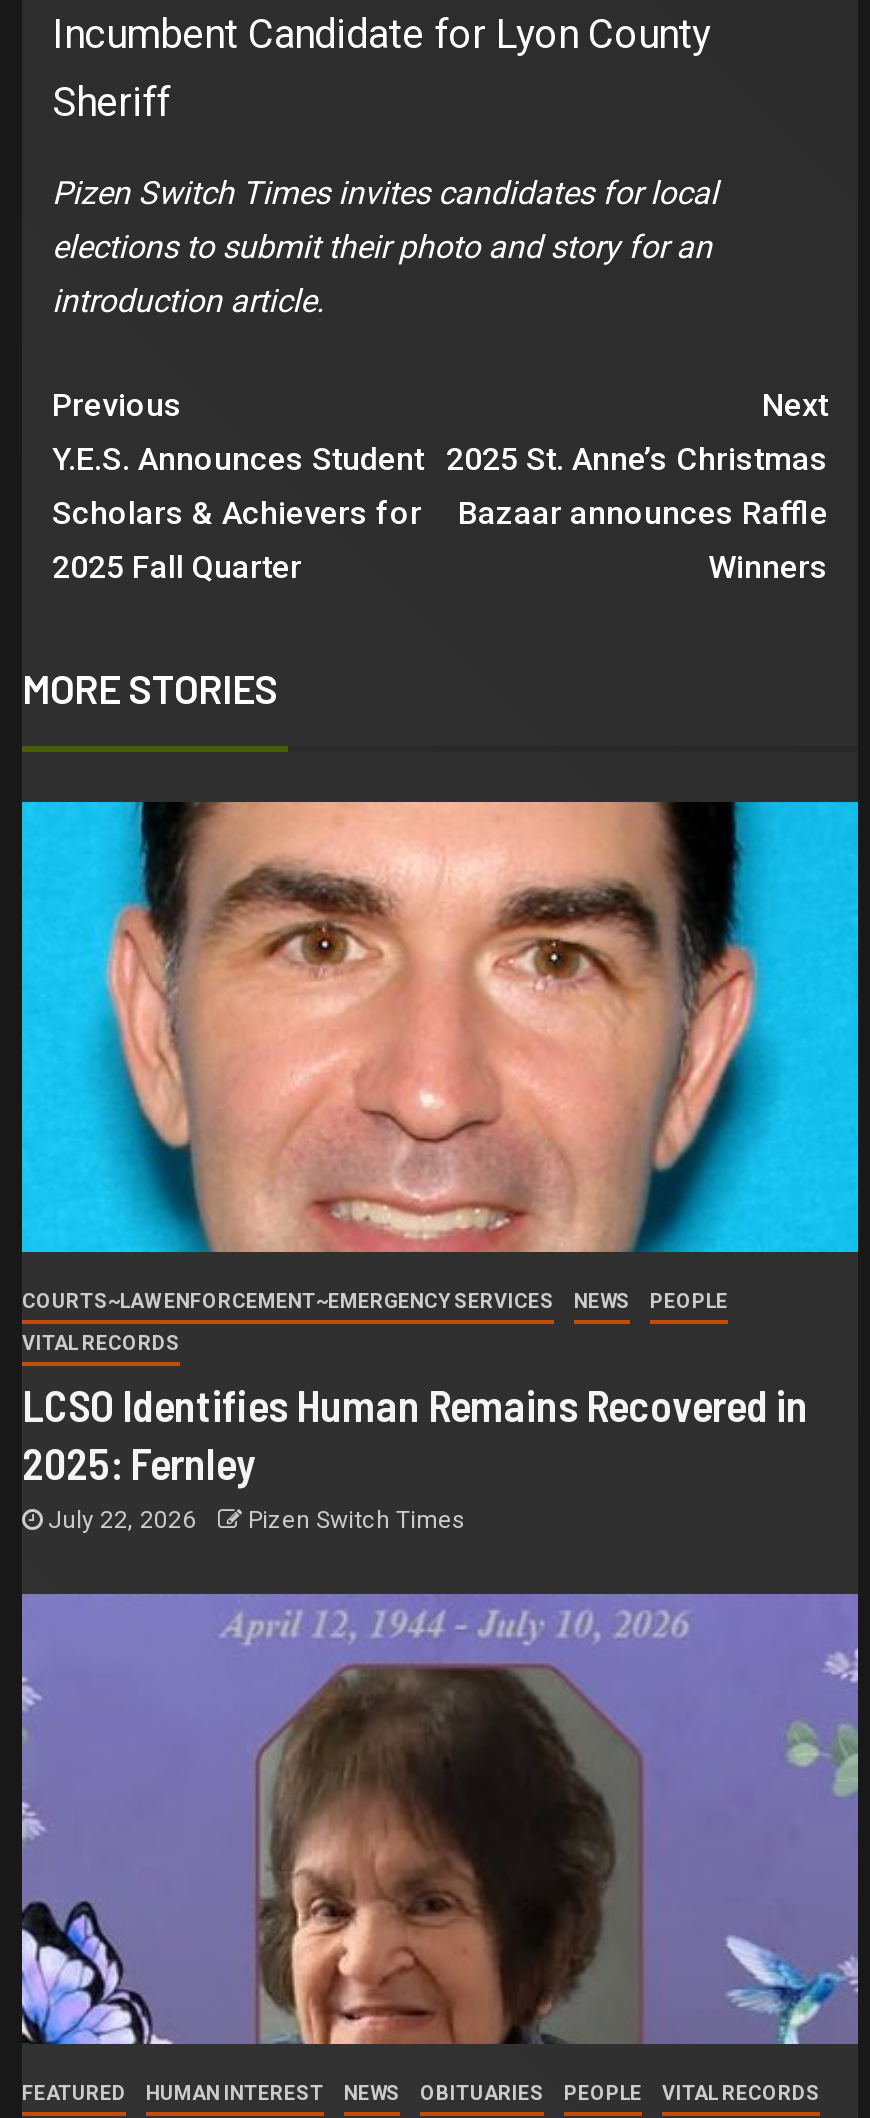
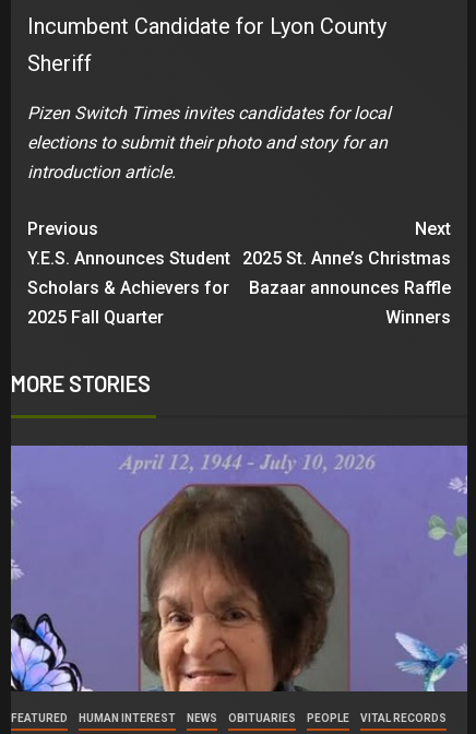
- [image]
- COURTS~LAW ENFORCEMENT~EMERGENCY SERVICES
- NEWS
- PEOPLE
- VITAL RECORDS
- LCSO Identifies Human Remains Recovered in
- 2025: Fernley
- July 22, 2026
- Pizen Switch Times
